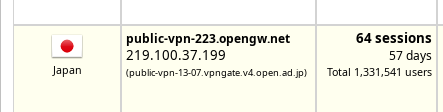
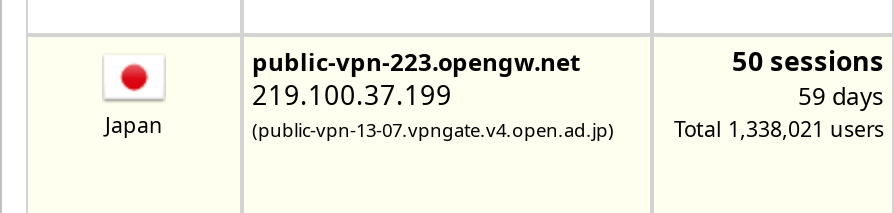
- 64 sessions
+ 50 sessions

- 57 days
+ 59 days

- Total 1,331,541 users
+ Total 1,338,021 users
